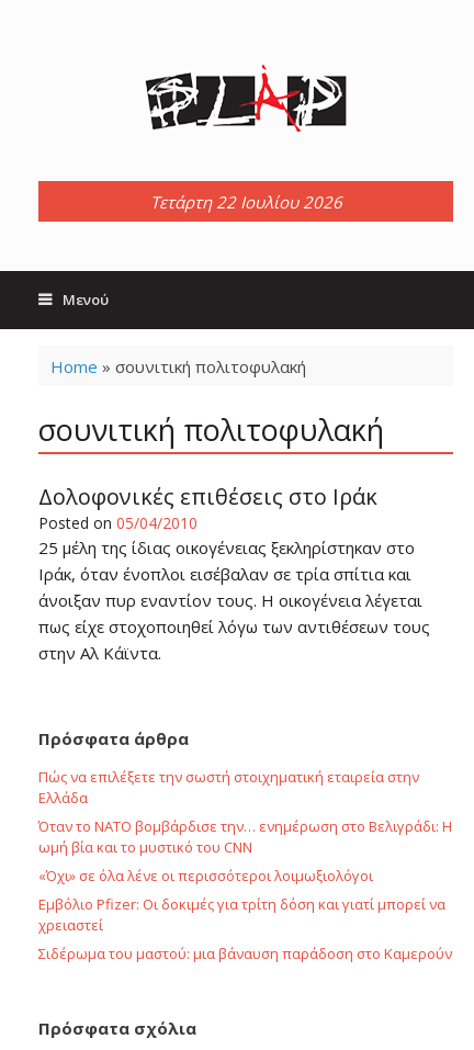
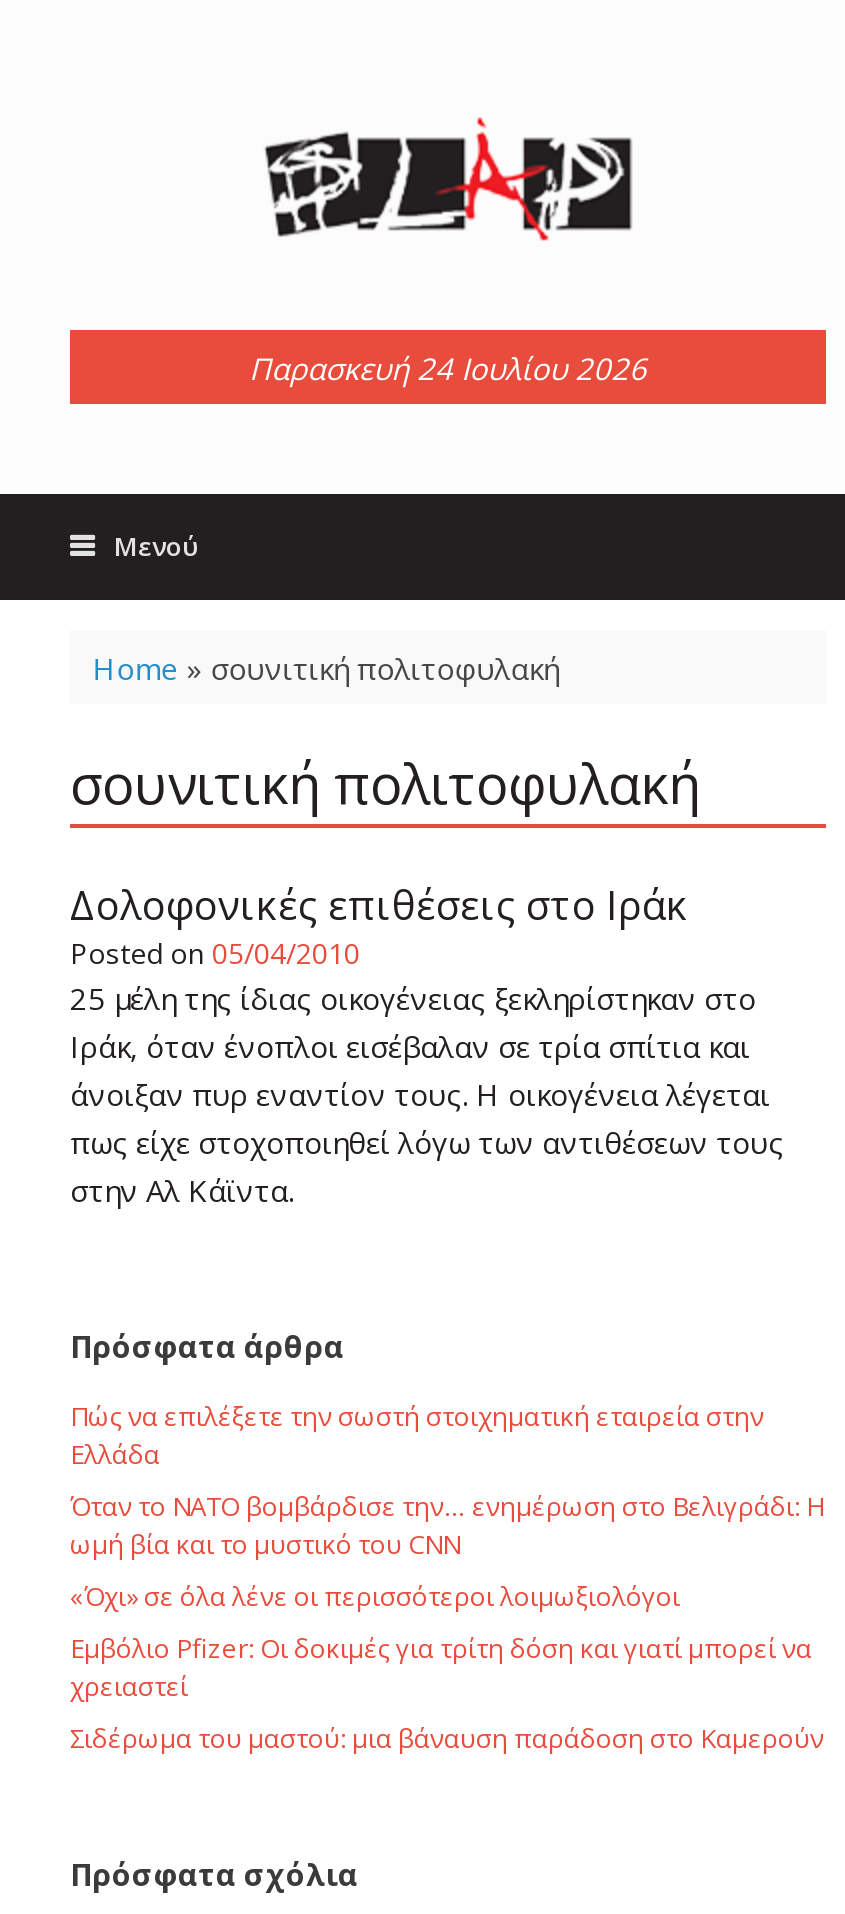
- Τετάρτη 22 Ιουλίου 2026
+ Παρασκευή 24 Ιουλίου 2026
